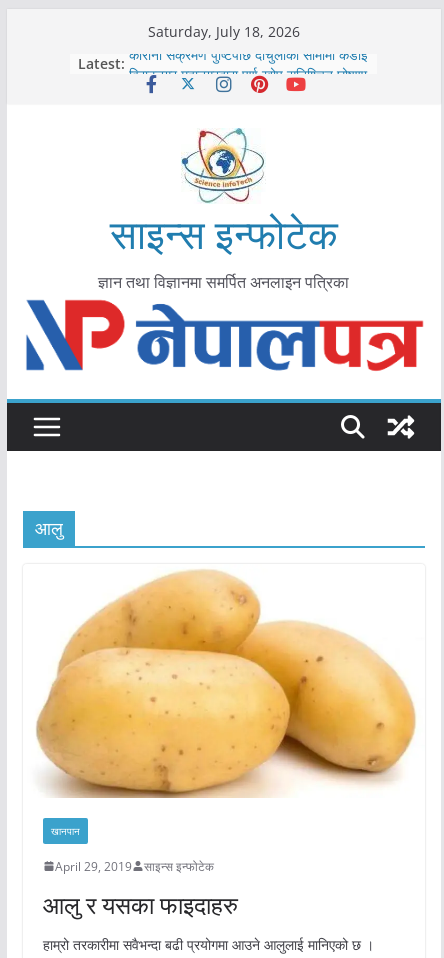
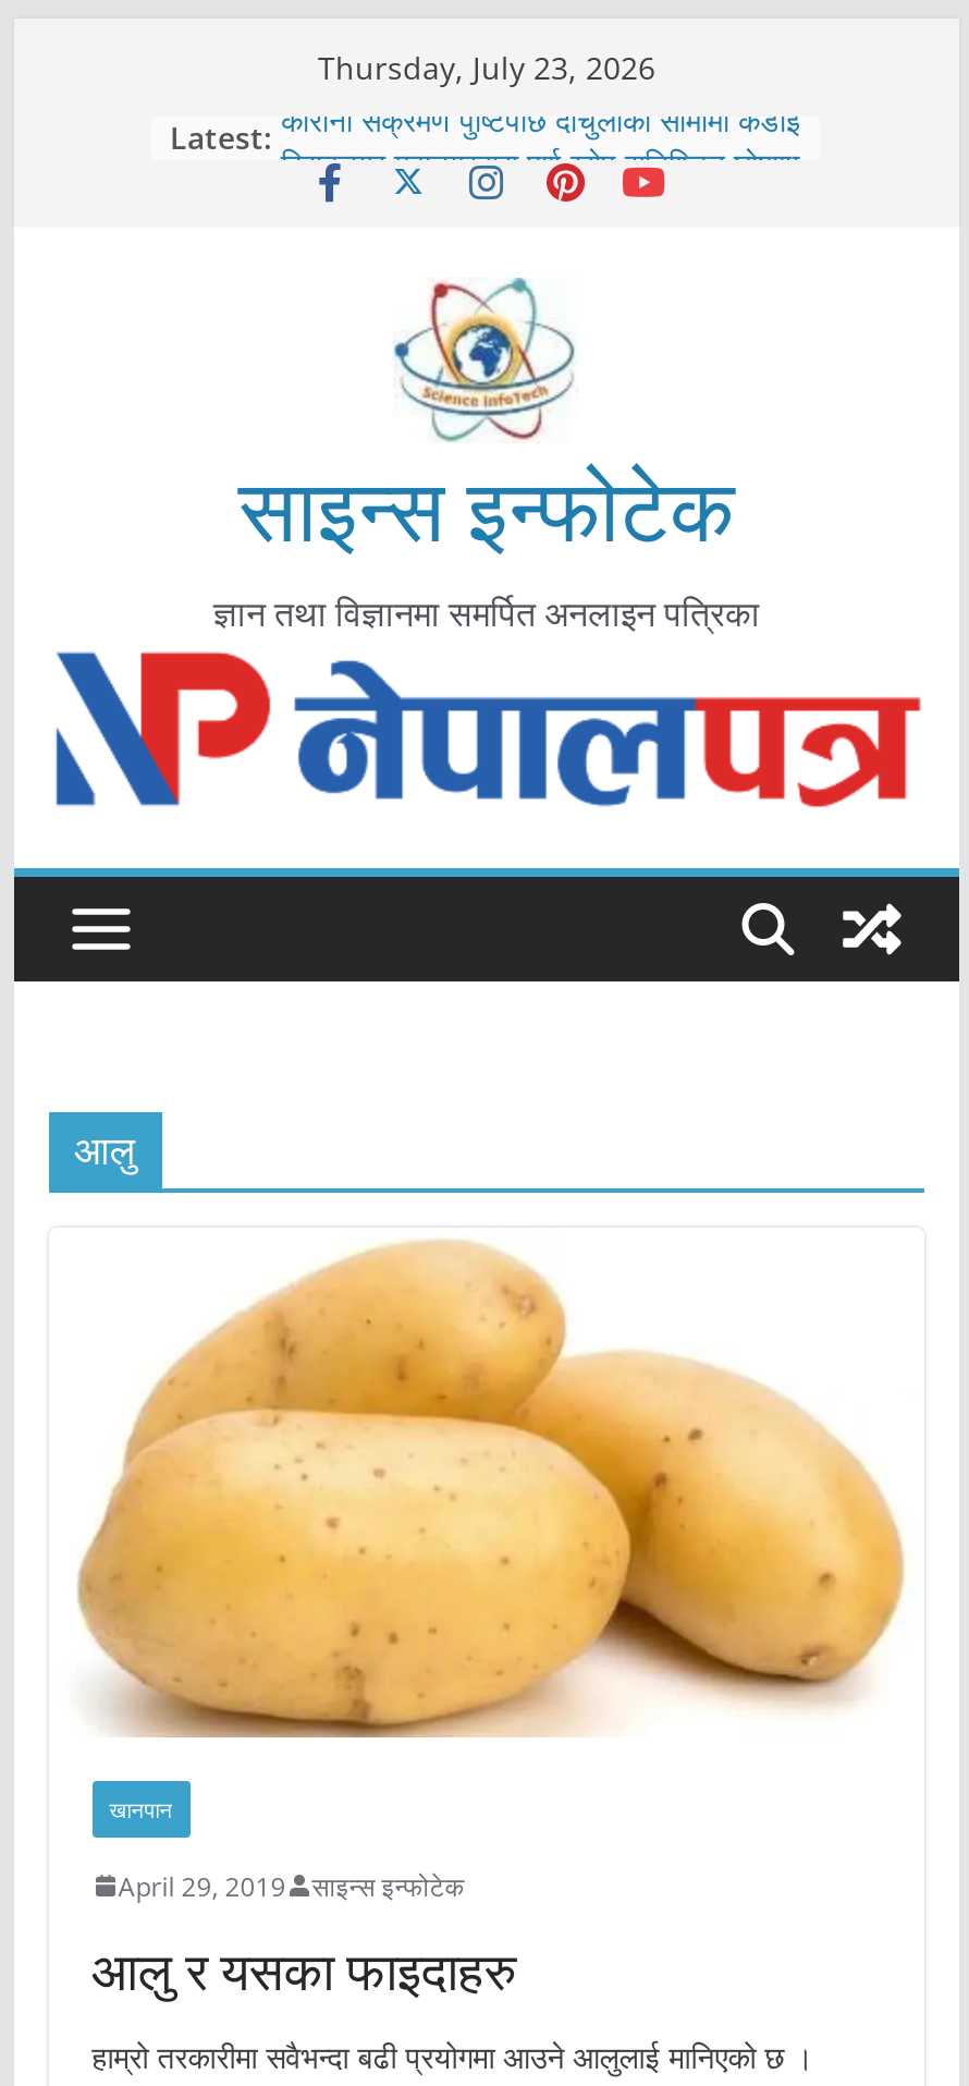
- Saturday, July 18, 2026
+ Thursday, July 23, 2026
